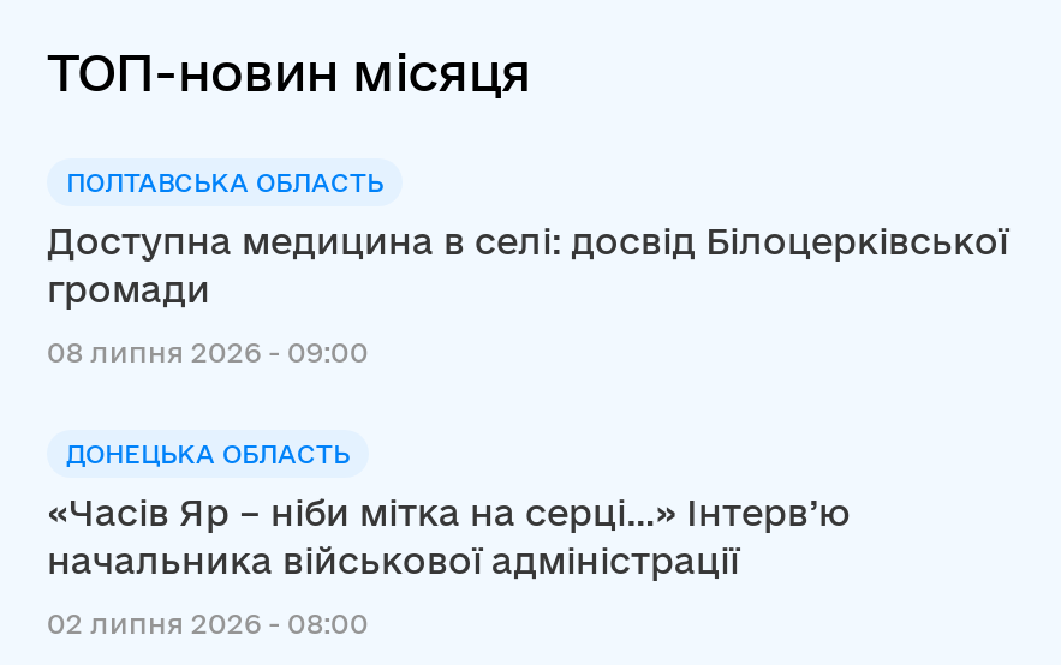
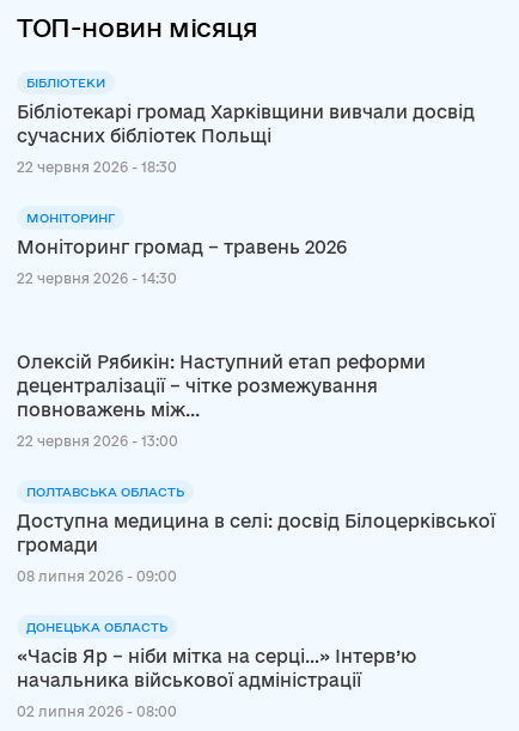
+ БІБЛІОТЕКИ
+ Бібліотекарі громад Харківщини вивчали досвід
+ сучасних бібліотек Польщі
+ 22 червня 2026 - 18:30
+ МОНІТОРИНГ
+ Моніторинг громад – травень 2026
+ 22 червня 2026 - 14:30

+ Олексій Рябикін: Наступний етап реформи
+ децентралізації – чітке розмежування
+ повноважень між...
+ 22 червня 2026 - 13:00
